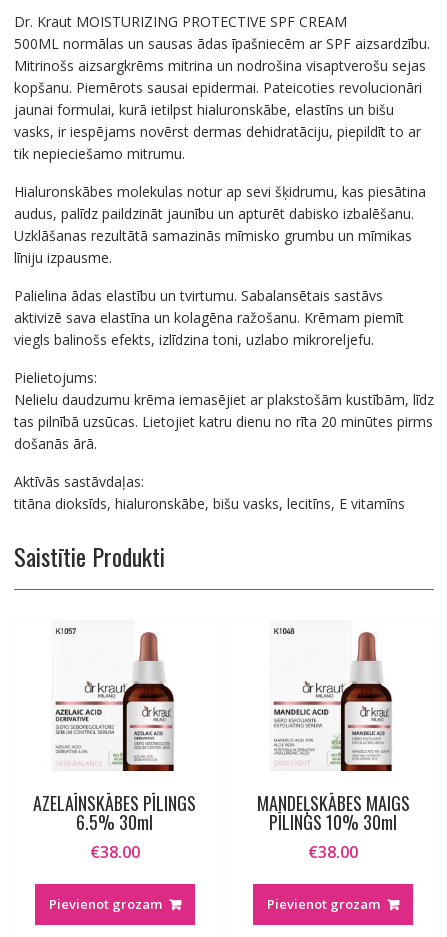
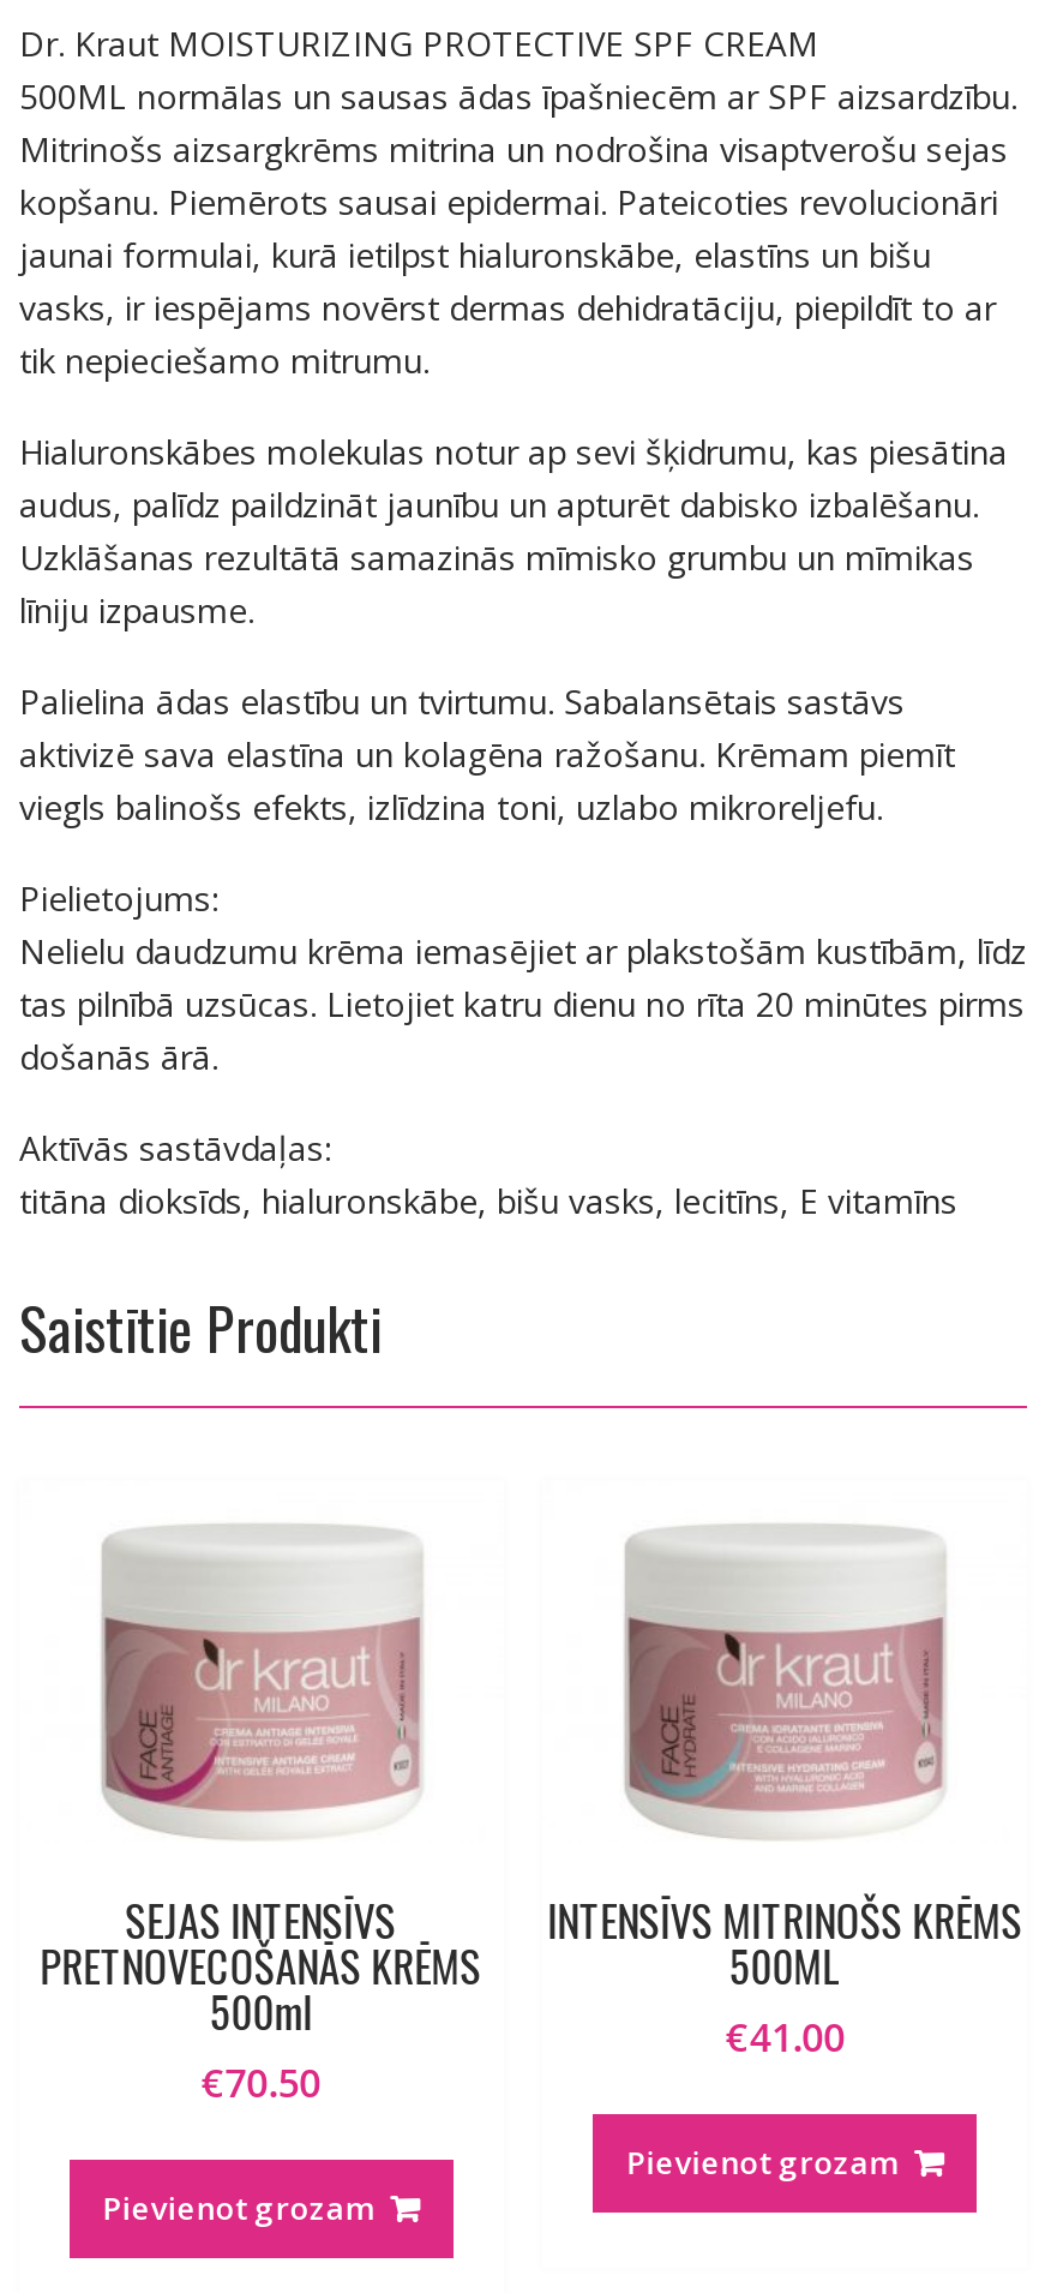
- [image]
- AZELAĪNSKĀBES PĪLINGS
- 6.5% 30ml
- €38.00
+ [image]
+ SEJAS INTENSĪVS
+ PRETNOVECOŠANĀS KRĒMS
+ 500ml
+ €70.50

- [image]
- MANDEĻSKĀBES MAIGS
- PĪLINGS 10% 30ml
- €38.00
+ [image]
+ INTENSĪVS MITRINOŠS KRĒMS
+ 500ML
+ €41.00
